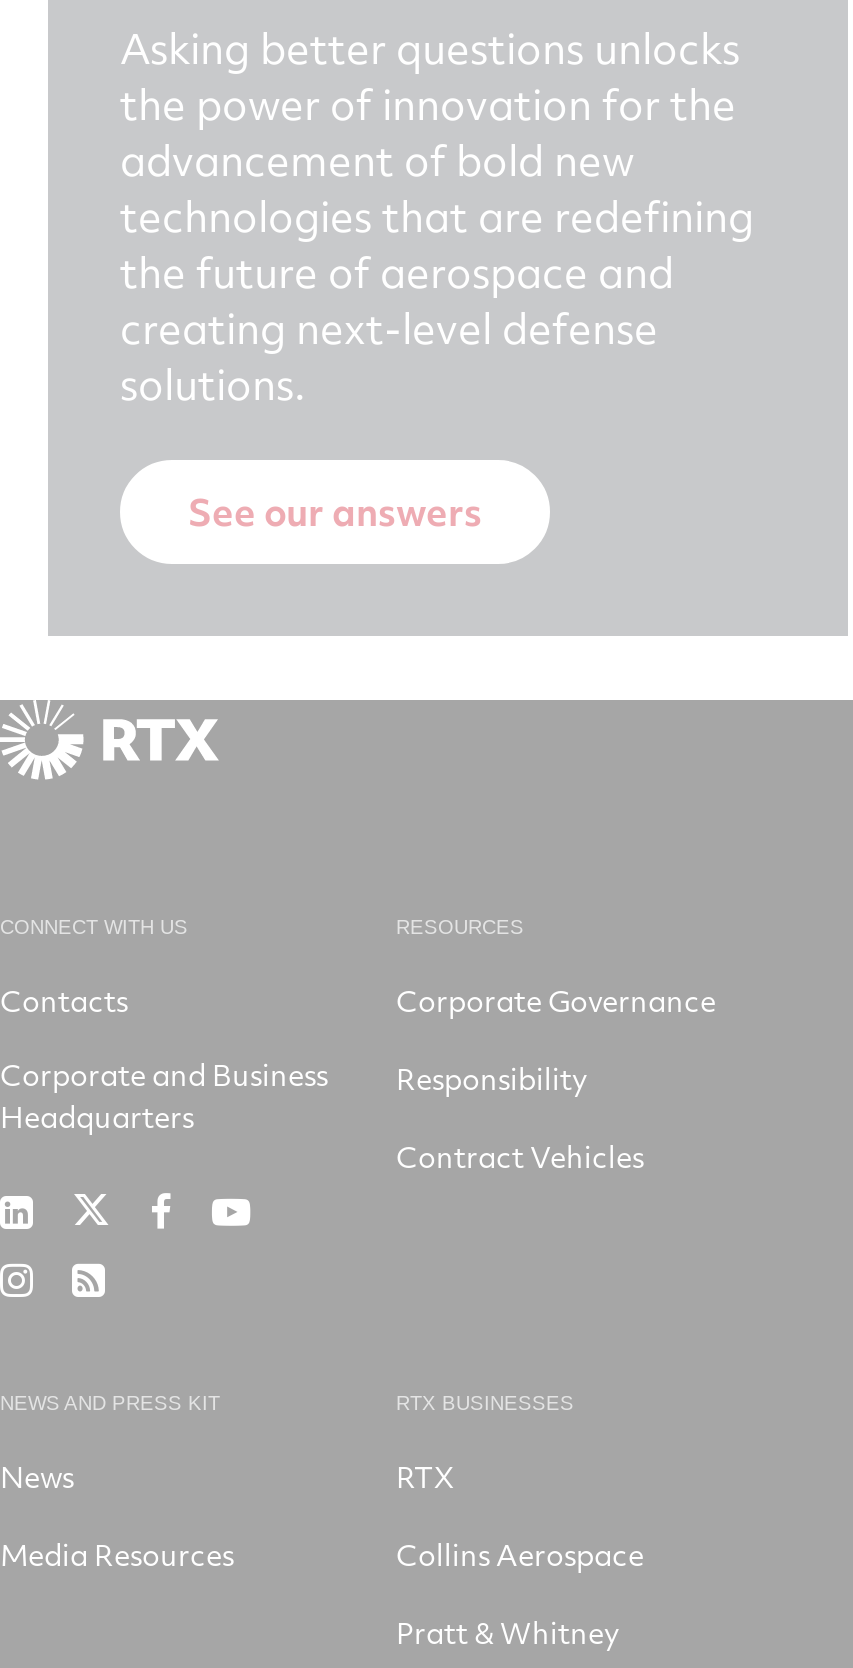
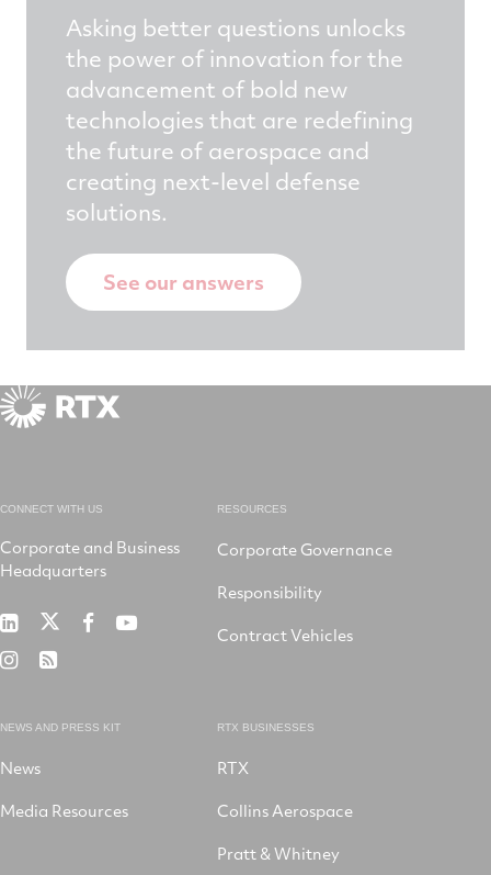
- Contacts
